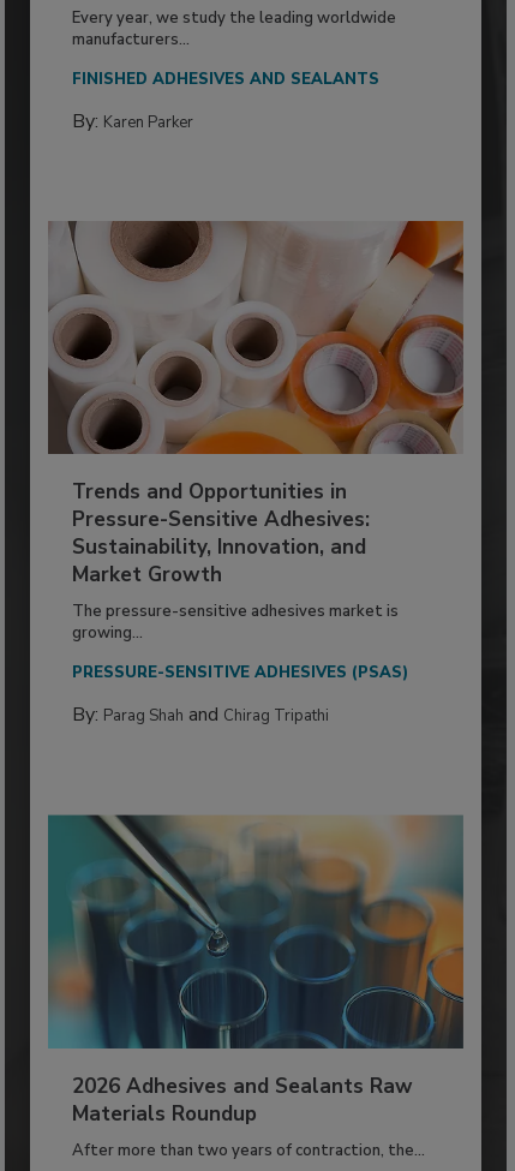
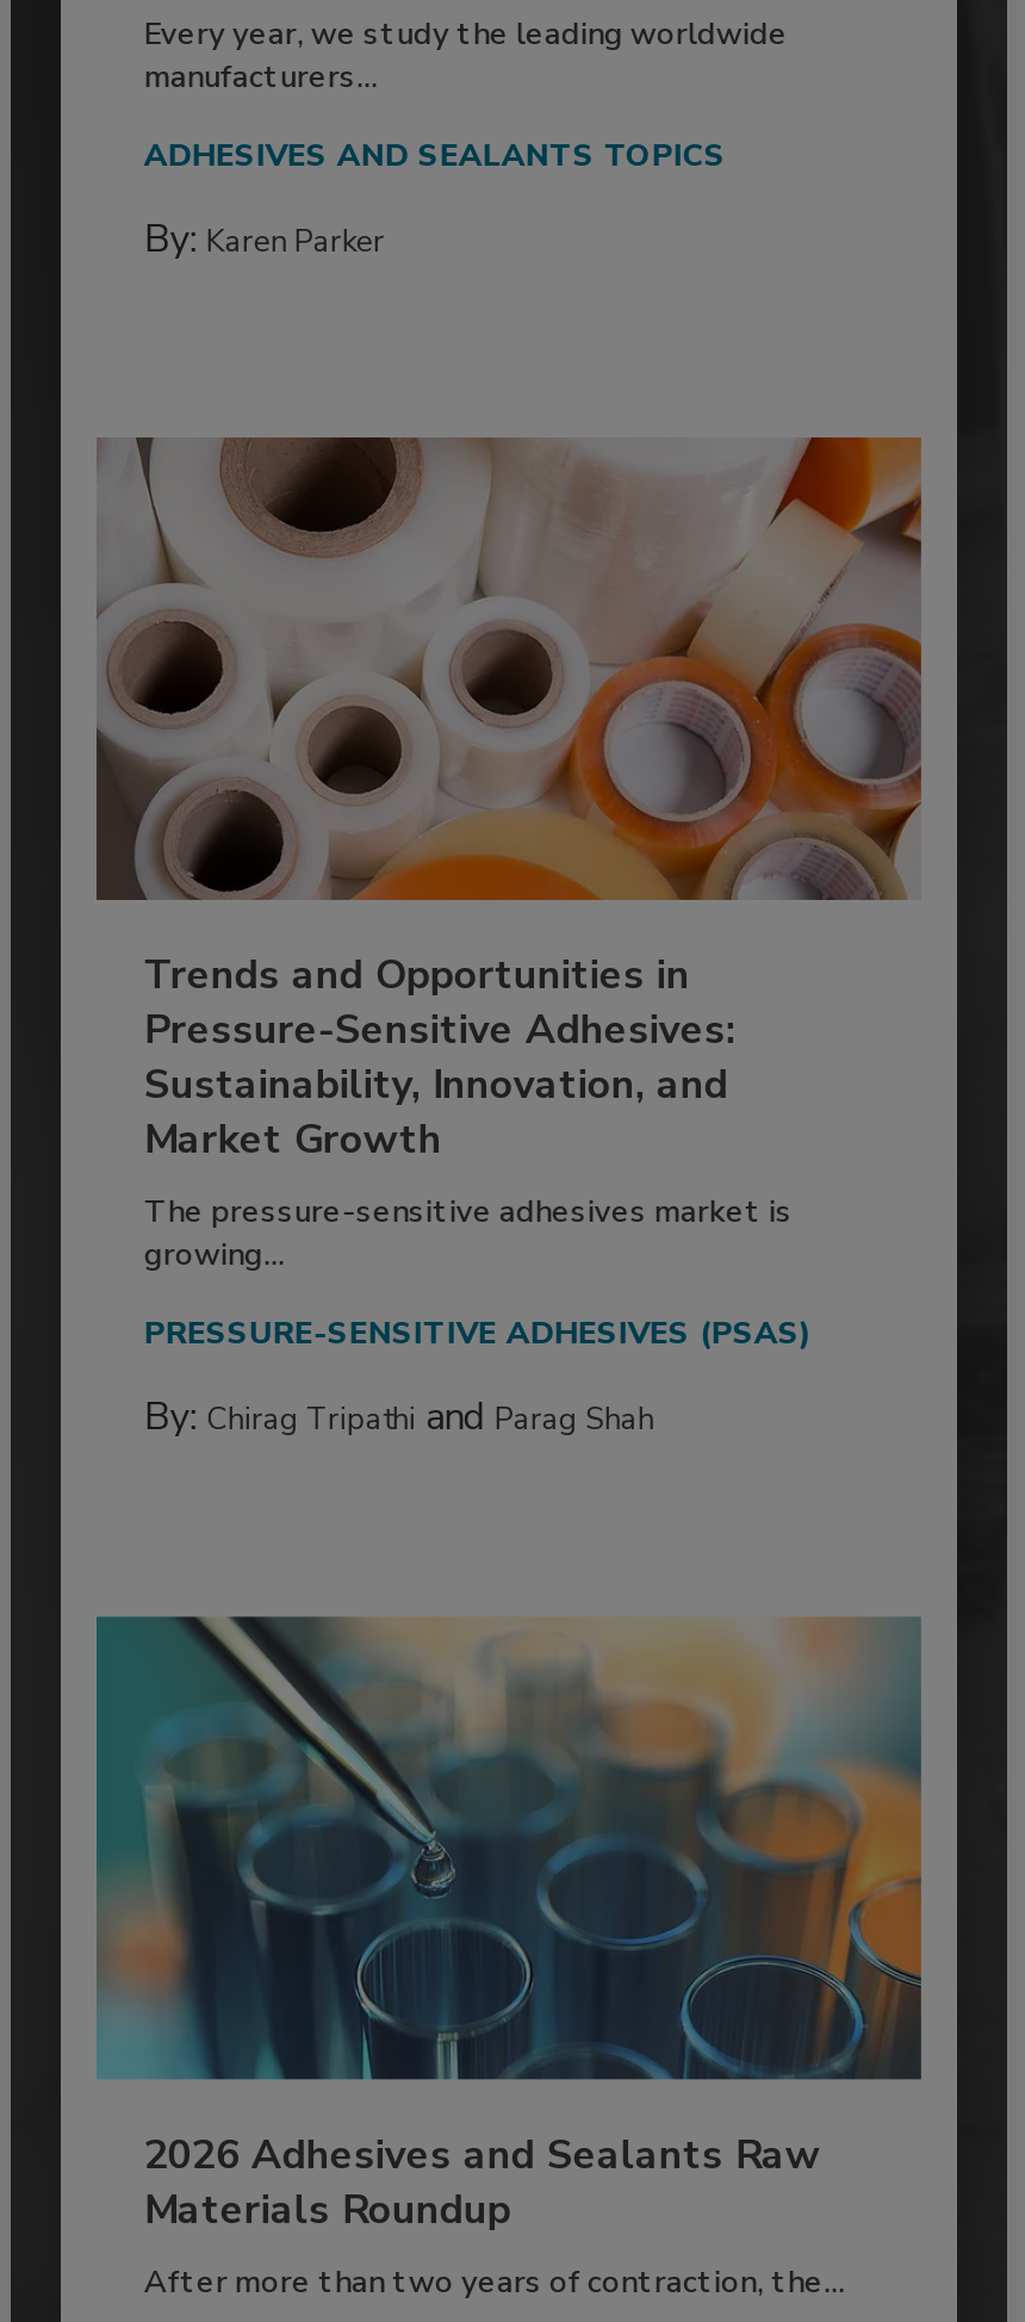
- FINISHED ADHESIVES AND SEALANTS
+ ADHESIVES AND SEALANTS TOPICS

- By: Parag Shah and Chirag Tripathi
+ By: Chirag Tripathi and Parag Shah
